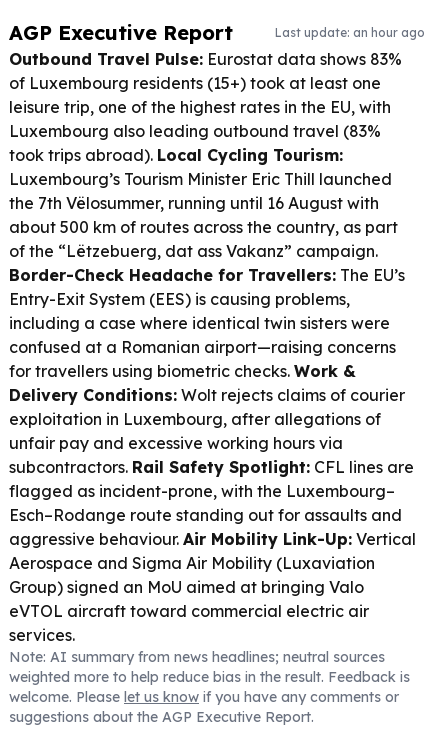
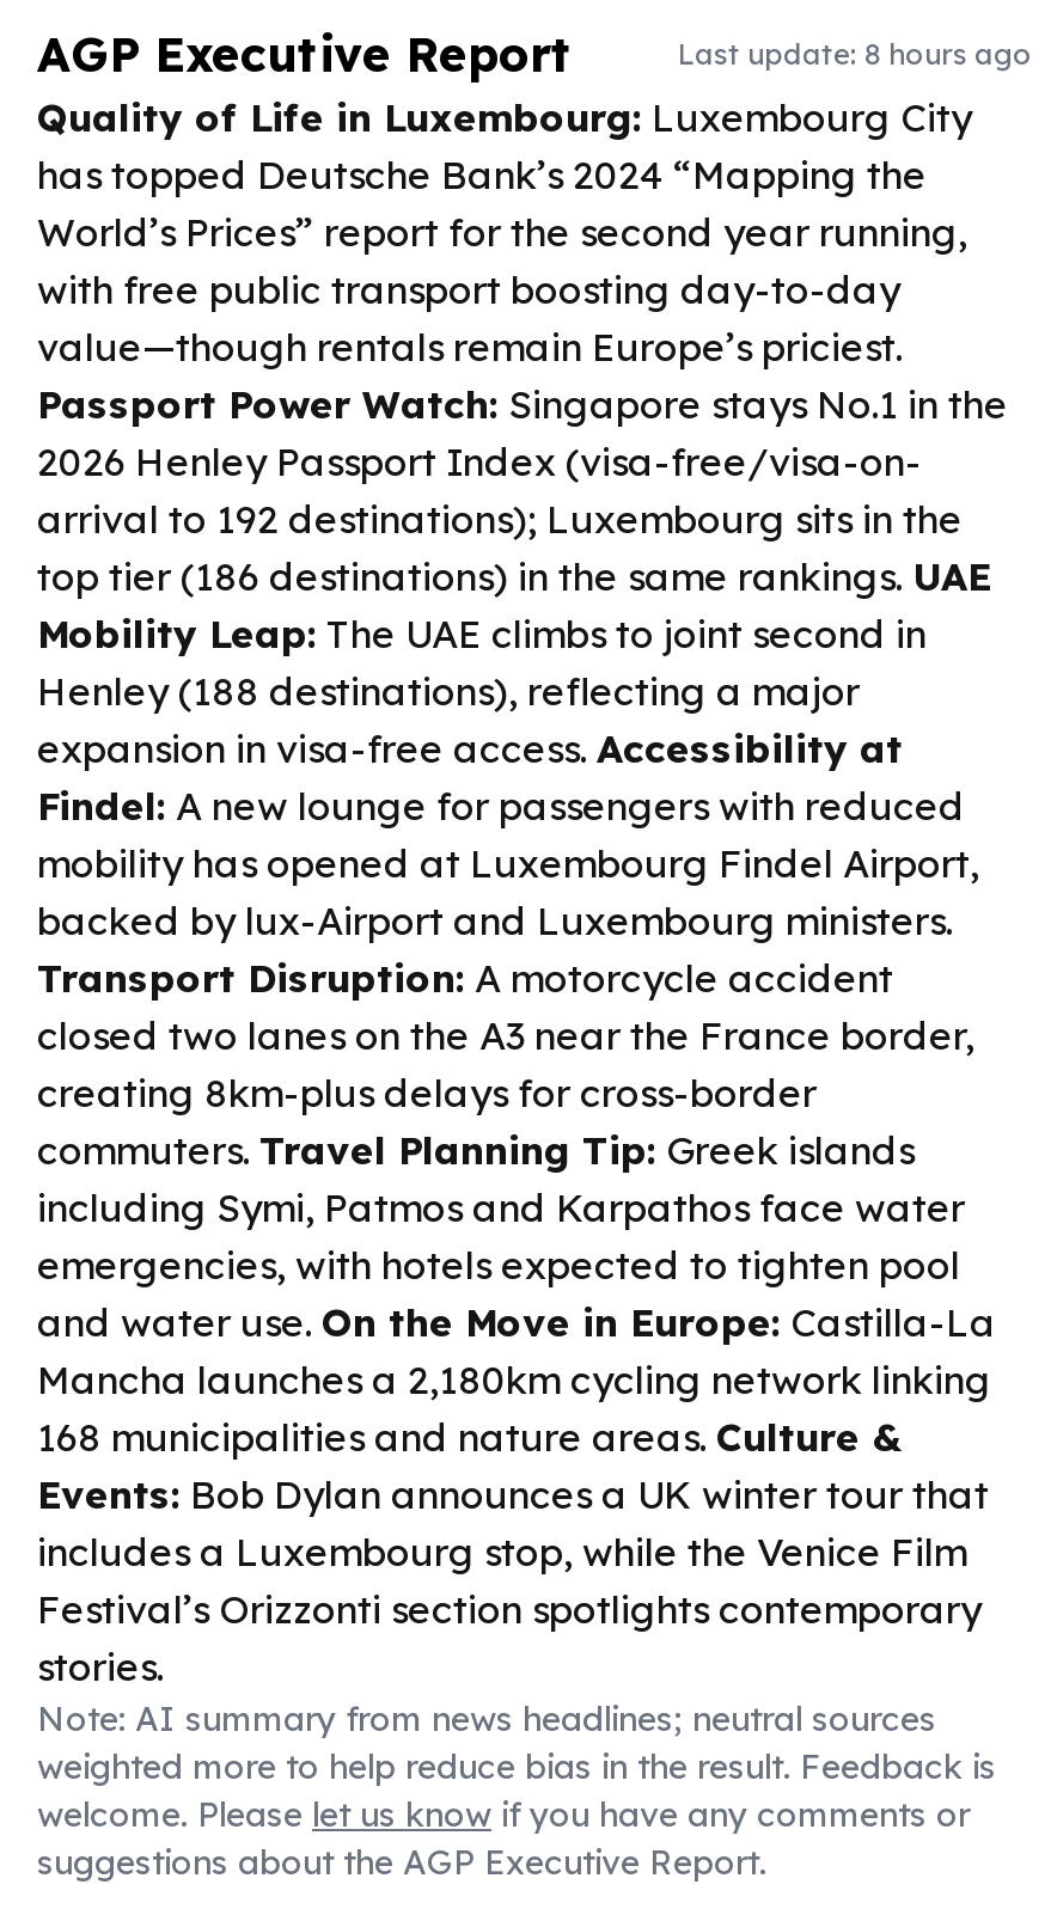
- Last update: an hour ago
- Outbound Travel Pulse: Eurostat data shows 83%
- of Luxembourg residents (15+) took at least one
- leisure trip, one of the highest rates in the EU, with
- Luxembourg also leading outbound travel (83%
- took trips abroad). Local Cycling Tourism:
- Luxembourg’s Tourism Minister Eric Thill launched
- the 7th Vëlosummer, running until 16 August with
- about 500 km of routes across the country, as part
- of the “Lëtzebuerg, dat ass Vakanz” campaign.
- Border-Check Headache for Travellers: The EU’s
- Entry-Exit System (EES) is causing problems,
- including a case where identical twin sisters were
- confused at a Romanian airport—raising concerns
- for travellers using biometric checks. Work &
- Delivery Conditions: Wolt rejects claims of courier
- exploitation in Luxembourg, after allegations of
- unfair pay and excessive working hours via
- subcontractors. Rail Safety Spotlight: CFL lines are
- flagged as incident-prone, with the Luxembourg–
- Esch–Rodange route standing out for assaults and
- aggressive behaviour. Air Mobility Link-Up: Vertical
- Aerospace and Sigma Air Mobility (Luxaviation
- Group) signed an MoU aimed at bringing Valo
- eVTOL aircraft toward commercial electric air
- services.
+ Last update: 8 hours ago
+ Quality of Life in Luxembourg: Luxembourg City
+ has topped Deutsche Bank’s 2024 “Mapping the
+ World’s Prices” report for the second year running,
+ with free public transport boosting day-to-day
+ value—though rentals remain Europe’s priciest.
+ Passport Power Watch: Singapore stays No.1 in the
+ 2026 Henley Passport Index (visa-free/visa-on-
+ arrival to 192 destinations); Luxembourg sits in the
+ top tier (186 destinations) in the same rankings. UAE
+ Mobility Leap: The UAE climbs to joint second in
+ Henley (188 destinations), reflecting a major
+ expansion in visa-free access. Accessibility at
+ Findel: A new lounge for passengers with reduced
+ mobility has opened at Luxembourg Findel Airport,
+ backed by lux-Airport and Luxembourg ministers.
+ Transport Disruption: A motorcycle accident
+ closed two lanes on the A3 near the France border,
+ creating 8km-plus delays for cross-border
+ commuters. Travel Planning Tip: Greek islands
+ including Symi, Patmos and Karpathos face water
+ emergencies, with hotels expected to tighten pool
+ and water use. On the Move in Europe: Castilla-La
+ Mancha launches a 2,180km cycling network linking
+ 168 municipalities and nature areas. Culture &
+ Events: Bob Dylan announces a UK winter tour that
+ includes a Luxembourg stop, while the Venice Film
+ Festival’s Orizzonti section spotlights contemporary
+ stories.
